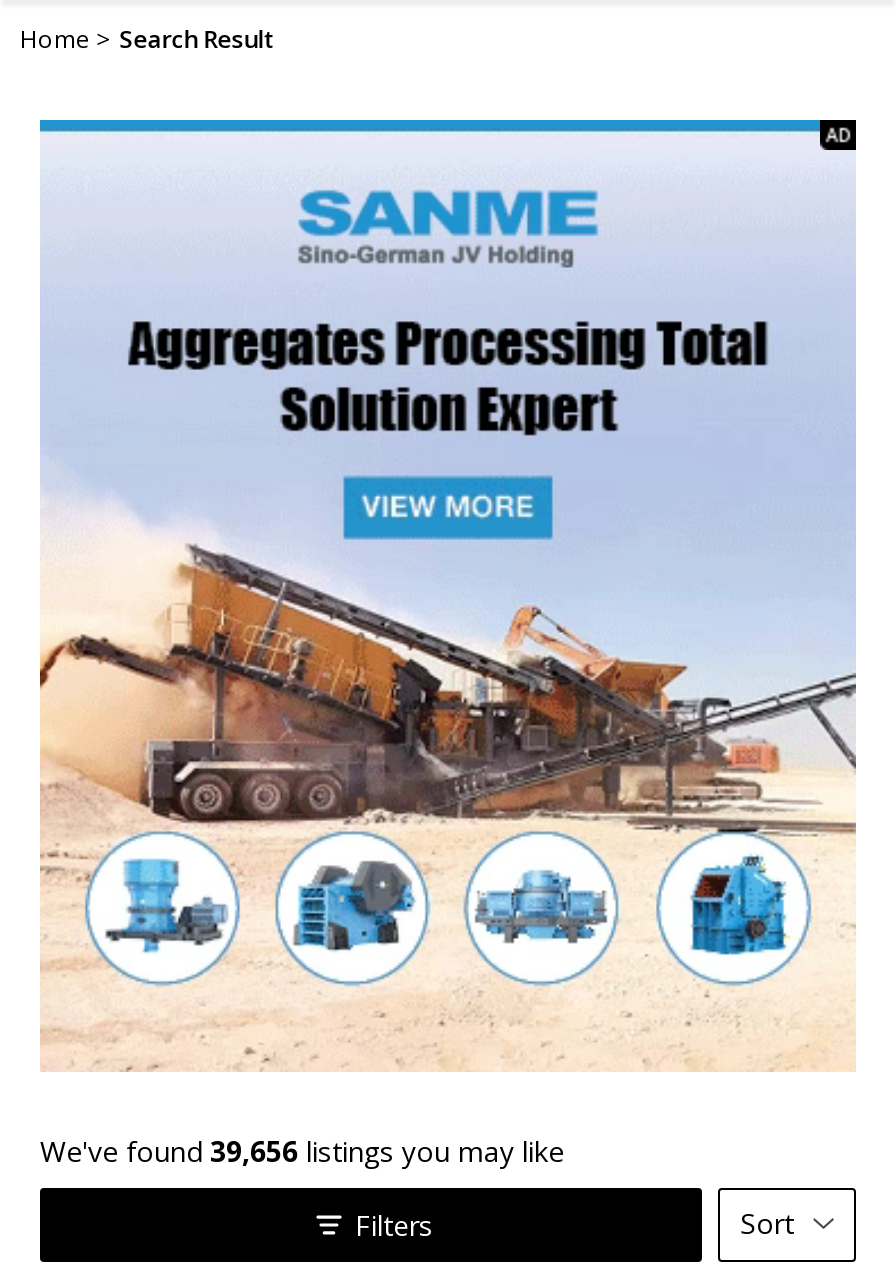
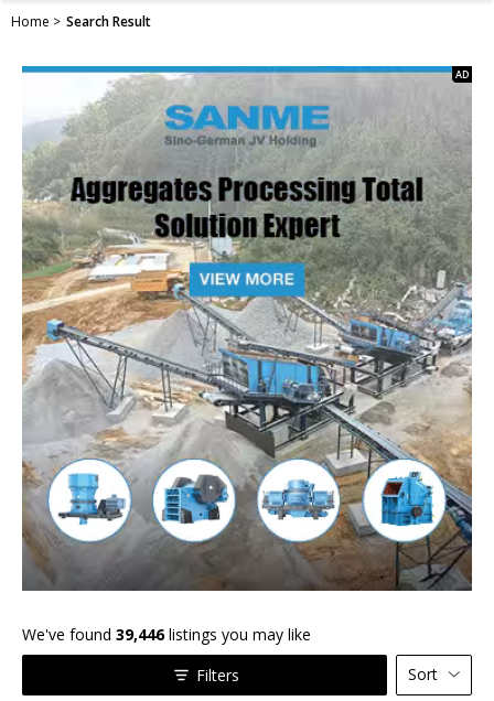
- [image]
- We've found 39,656 listings you may like
+ [image]
+ We've found 39,446 listings you may like
